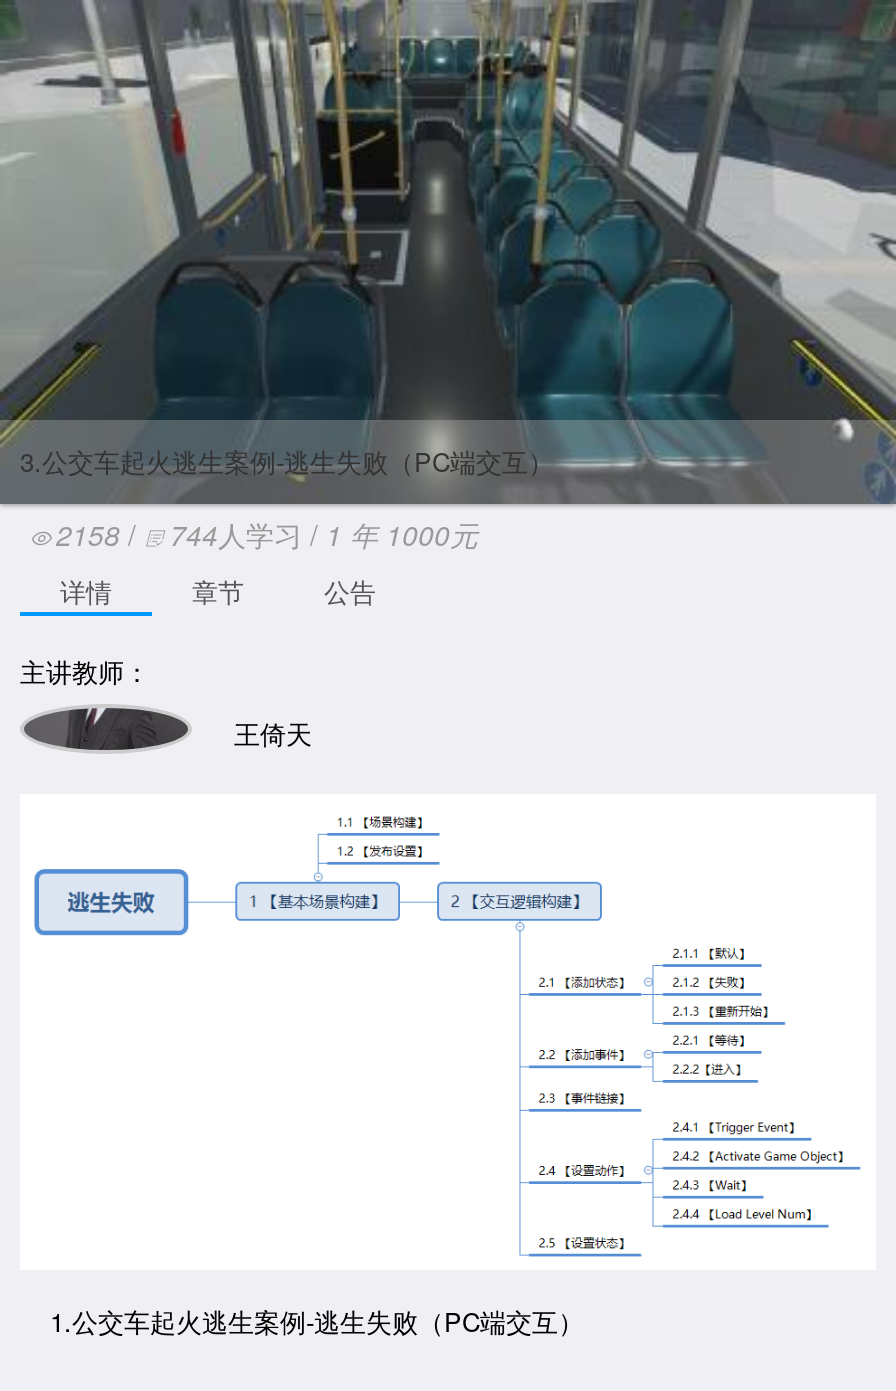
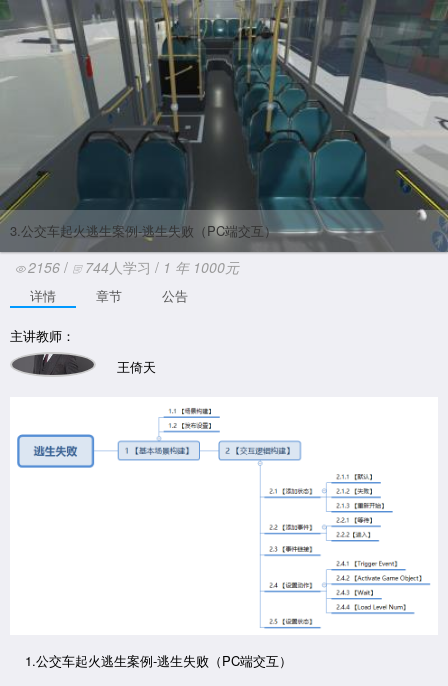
- 2158 / 744人学习 / 1 年 1000元
+ 2156 / 744人学习 / 1 年 1000元
